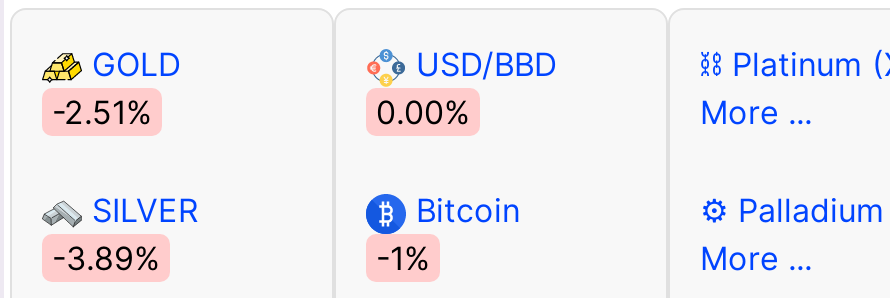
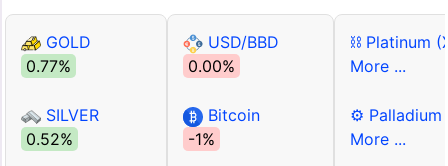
- -2.51%
+ 0.77%

- -3.89%
+ 0.52%
